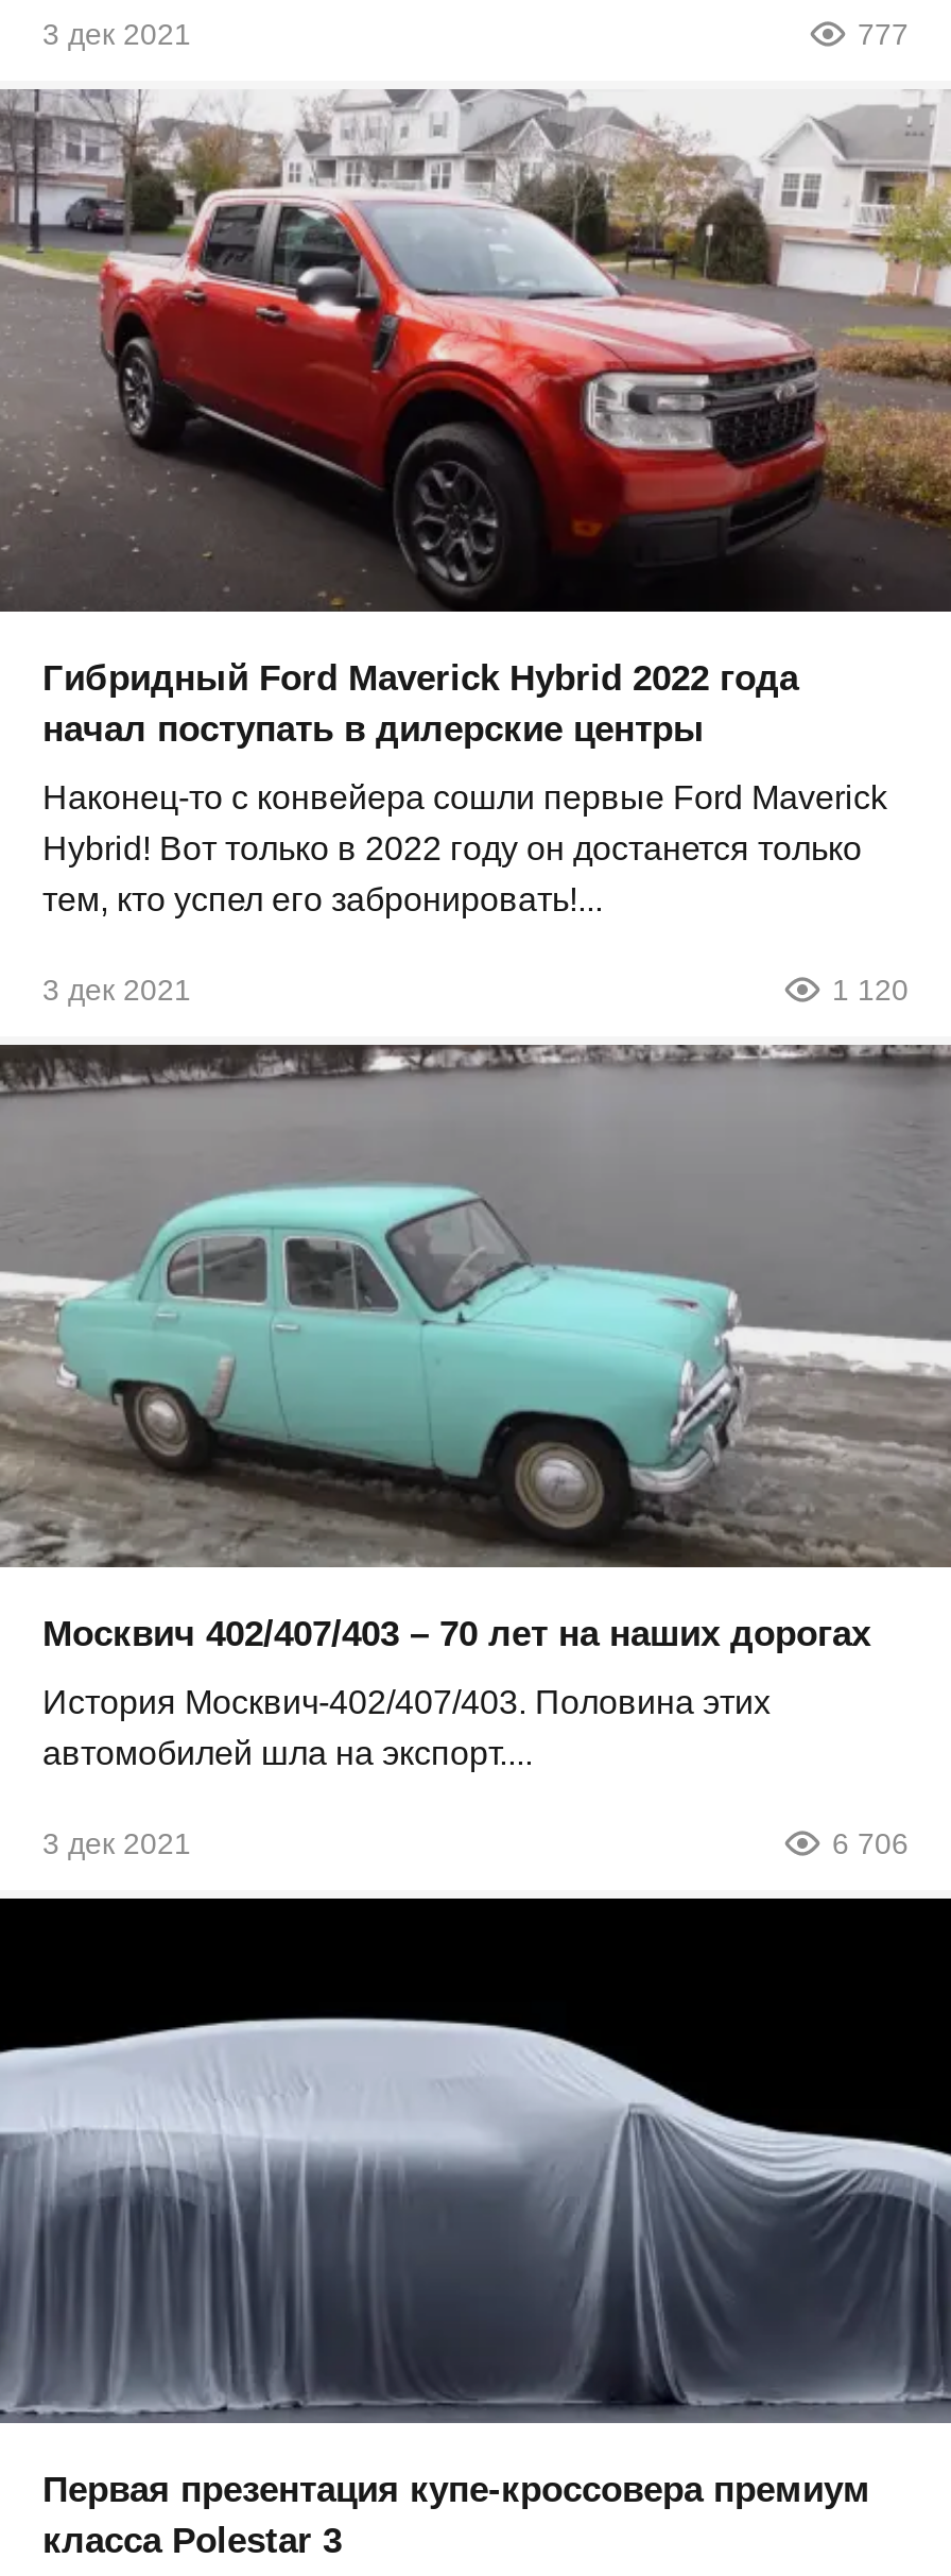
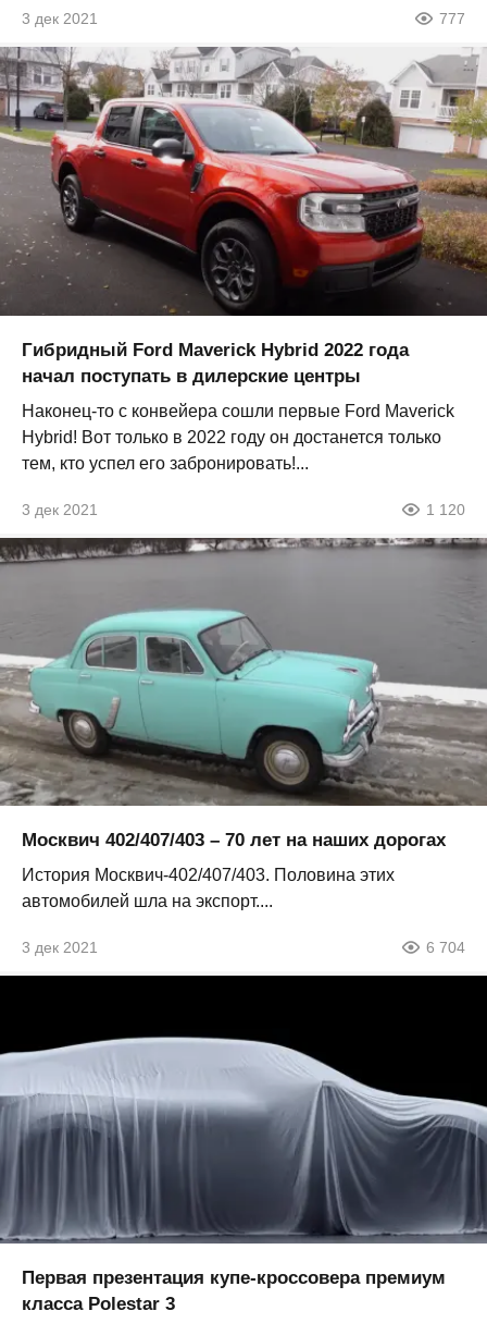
- 6 706
+ 6 704
